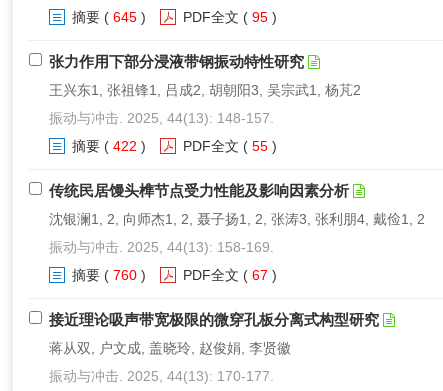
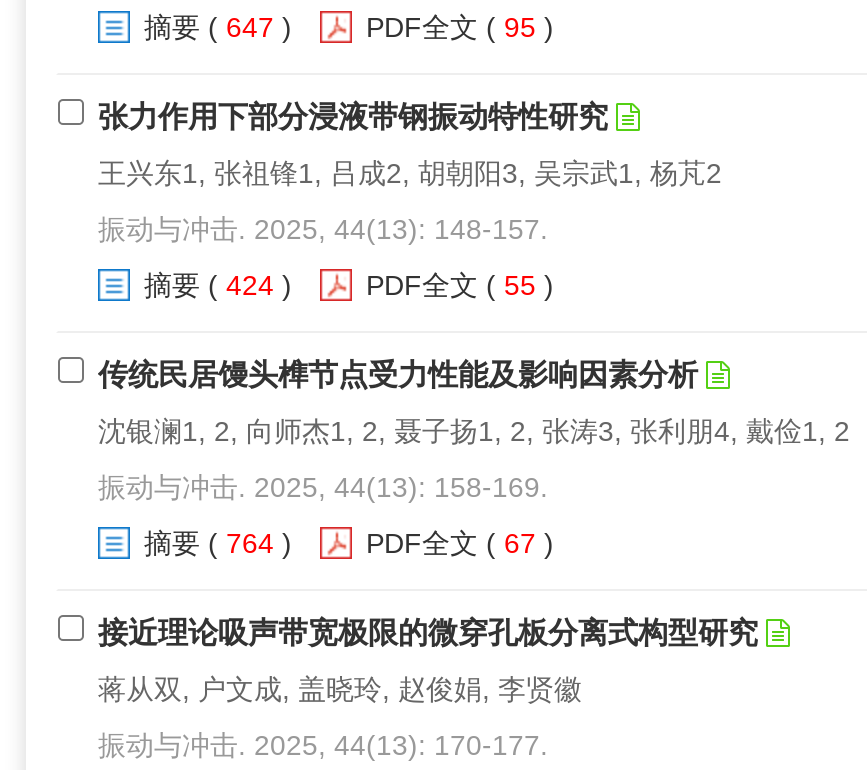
- 摘要( 645)
+ 摘要( 647)

- 摘要( 422)
+ 摘要( 424)

- 摘要( 760)
+ 摘要( 764)
